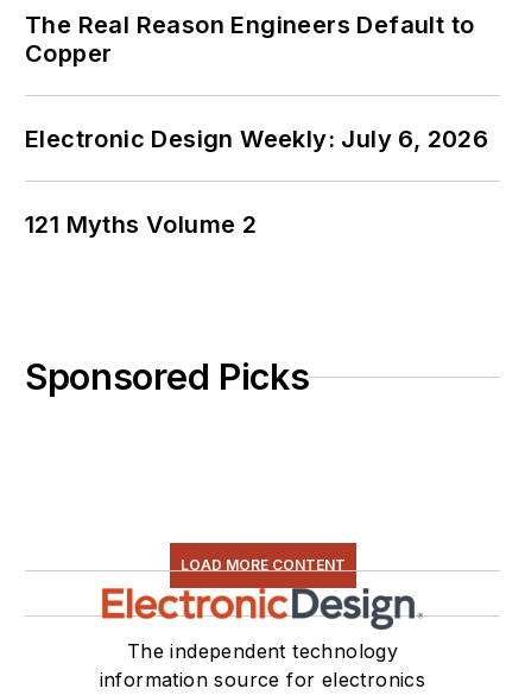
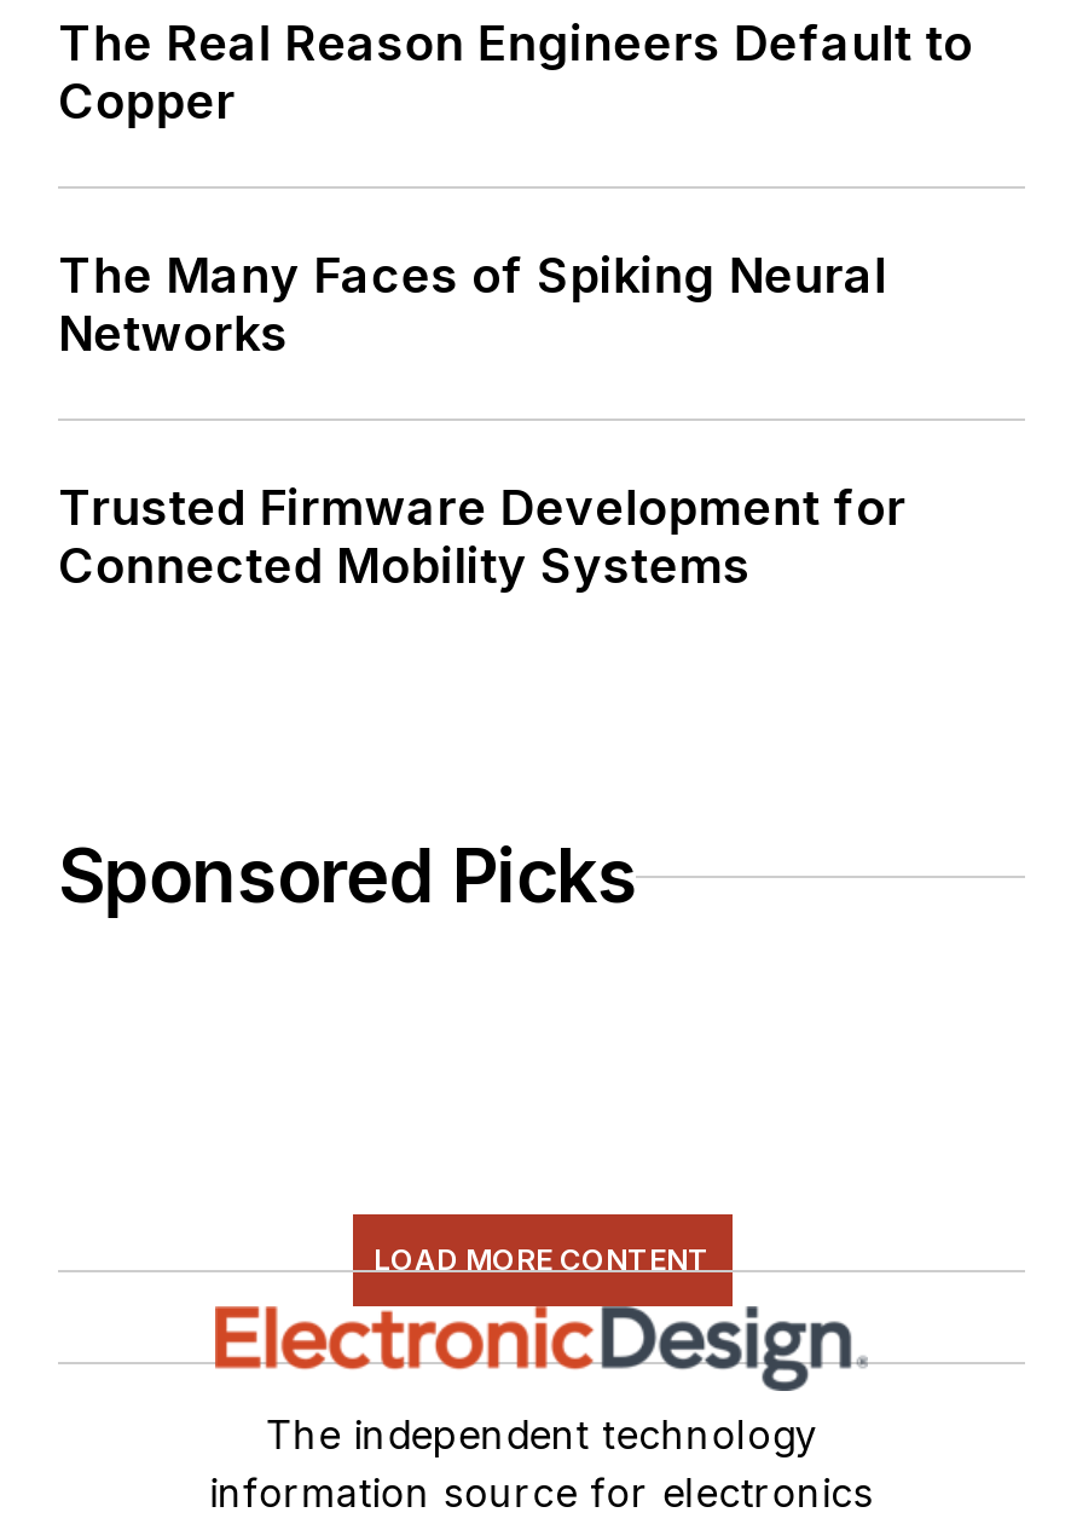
- Electronic Design Weekly: July 6, 2026
+ The Many Faces of Spiking Neural
+ Networks

- 121 Myths Volume 2
+ Trusted Firmware Development for
+ Connected Mobility Systems
